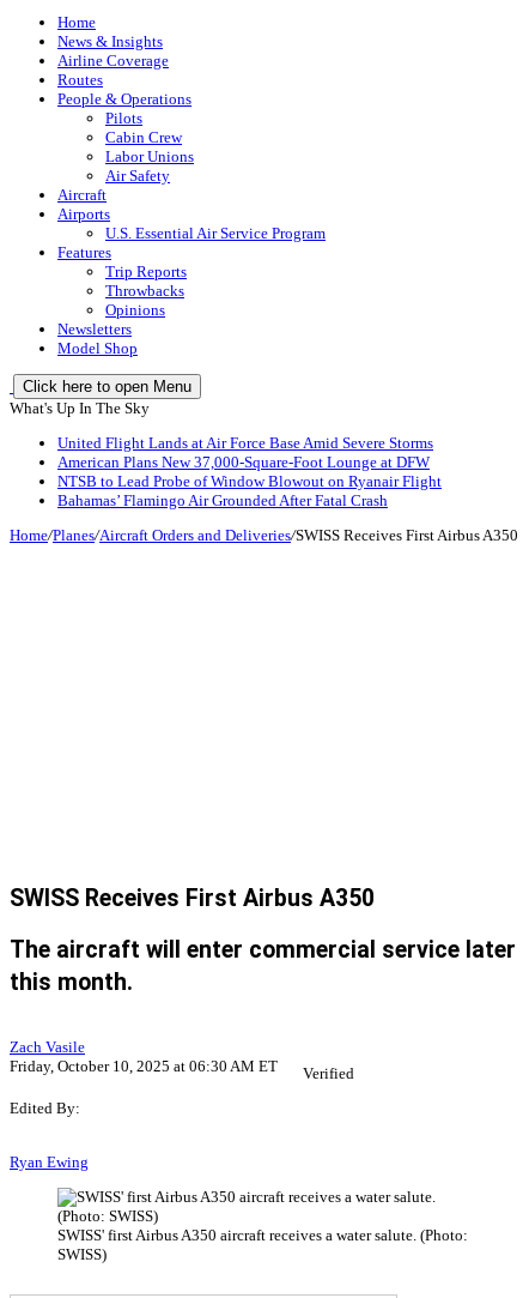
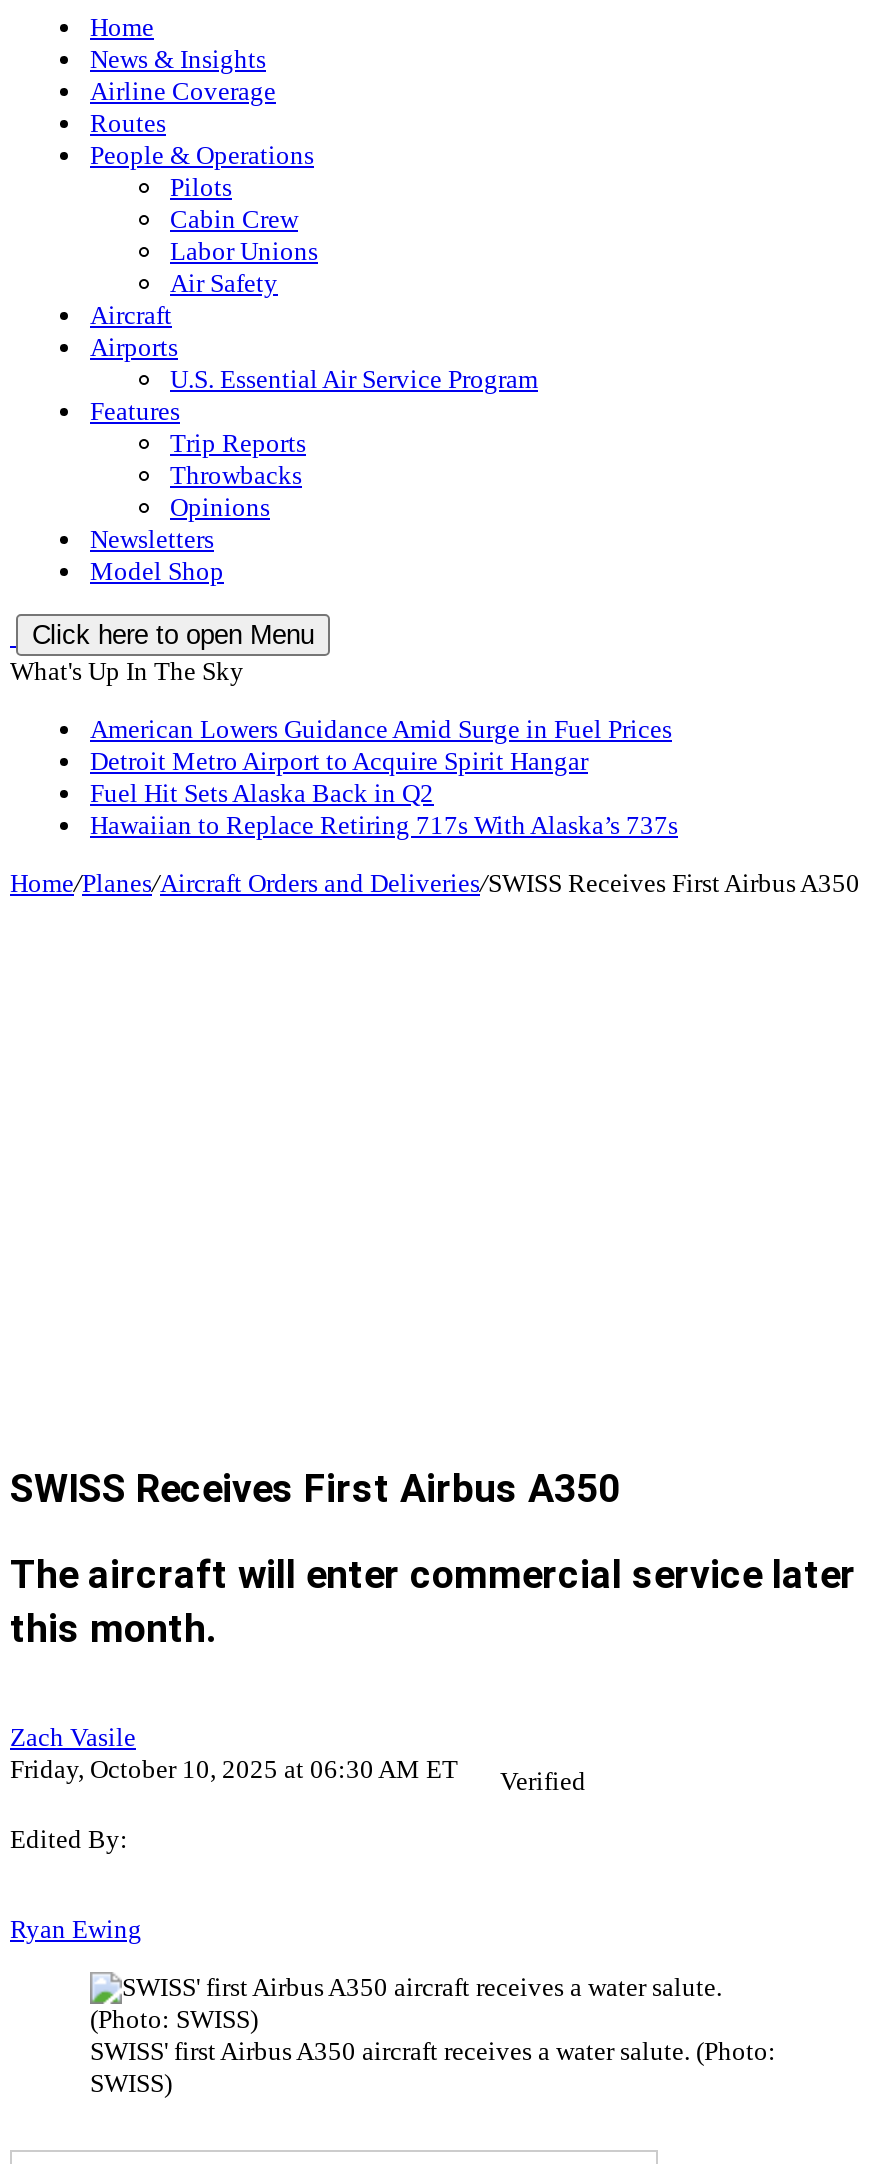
- United Flight Lands at Air Force Base Amid Severe Storms
- American Plans New 37,000-Square-Foot Lounge at DFW
- NTSB to Lead Probe of Window Blowout on Ryanair Flight
- Bahamas’ Flamingo Air Grounded After Fatal Crash
+ American Lowers Guidance Amid Surge in Fuel Prices
+ Detroit Metro Airport to Acquire Spirit Hangar
+ Fuel Hit Sets Alaska Back in Q2
+ Hawaiian to Replace Retiring 717s With Alaska’s 737s
